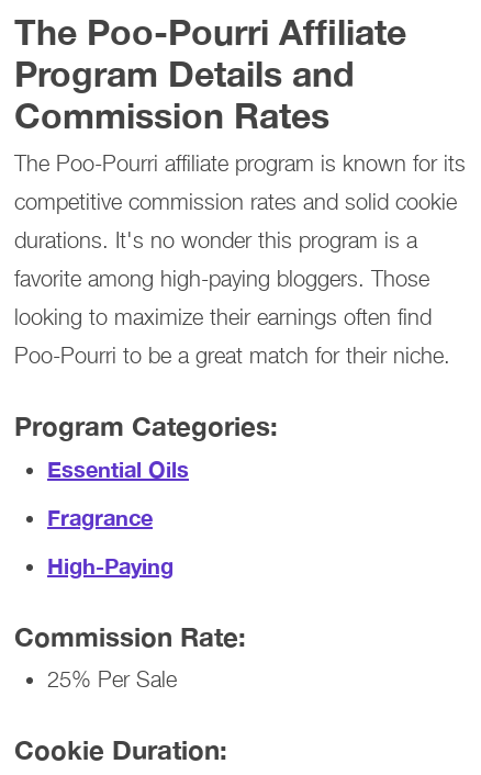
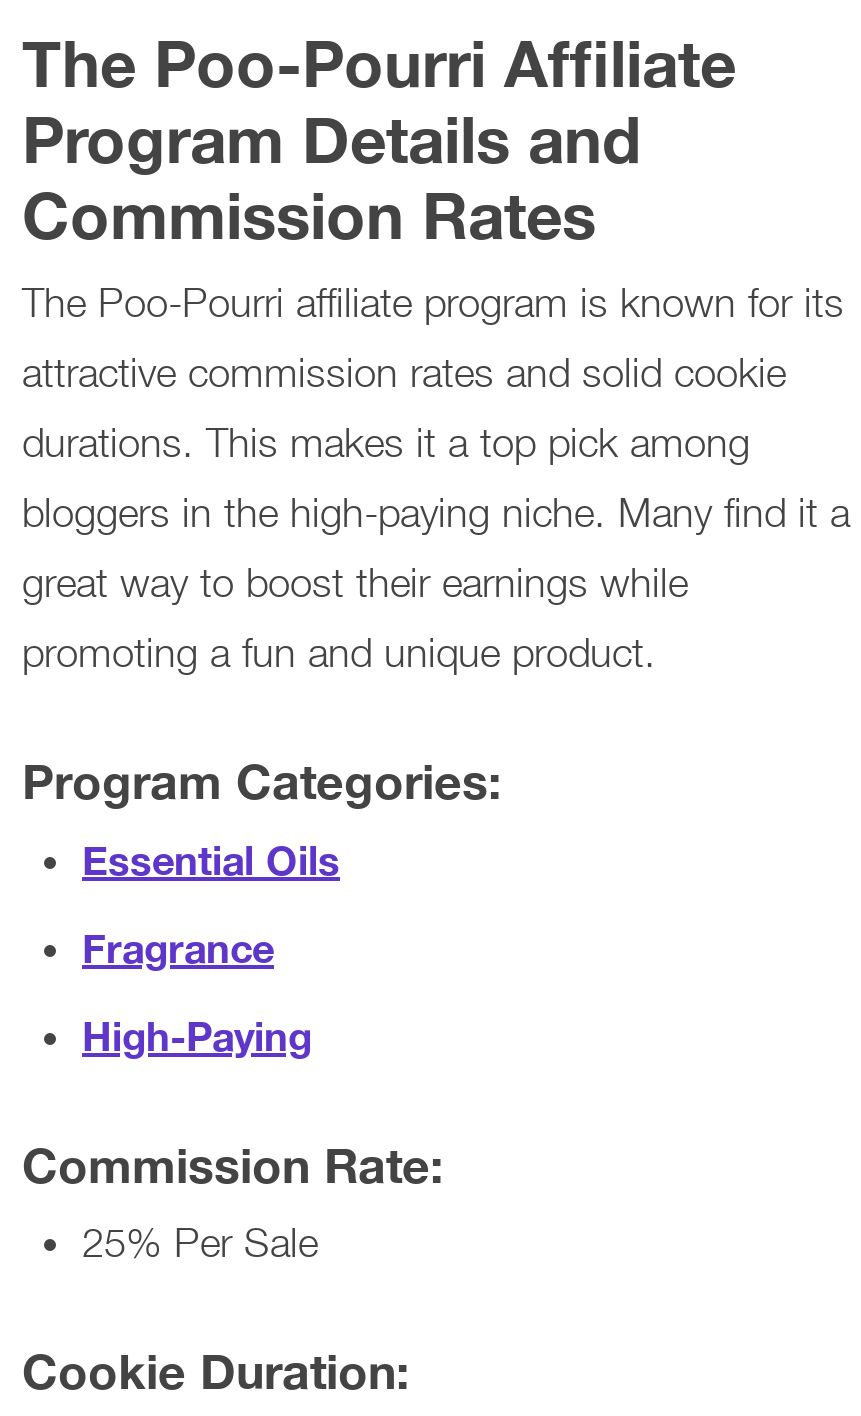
- competitive commission rates and solid cookie
+ attractive commission rates and solid cookie

- durations. It's no wonder this program is a
+ durations. This makes it a top pick among

- favorite among high-paying bloggers. Those
+ bloggers in the high-paying niche. Many find it a

- looking to maximize their earnings often find
+ great way to boost their earnings while

- Poo-Pourri to be a great match for their niche.
+ promoting a fun and unique product.
